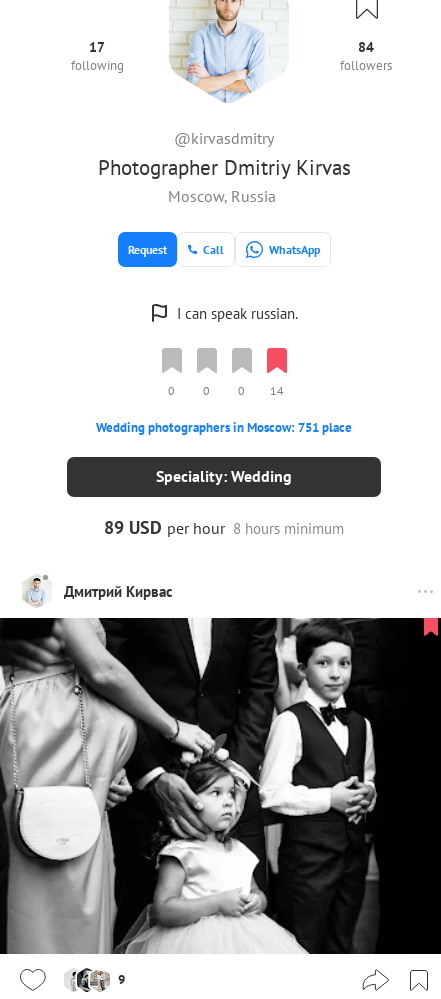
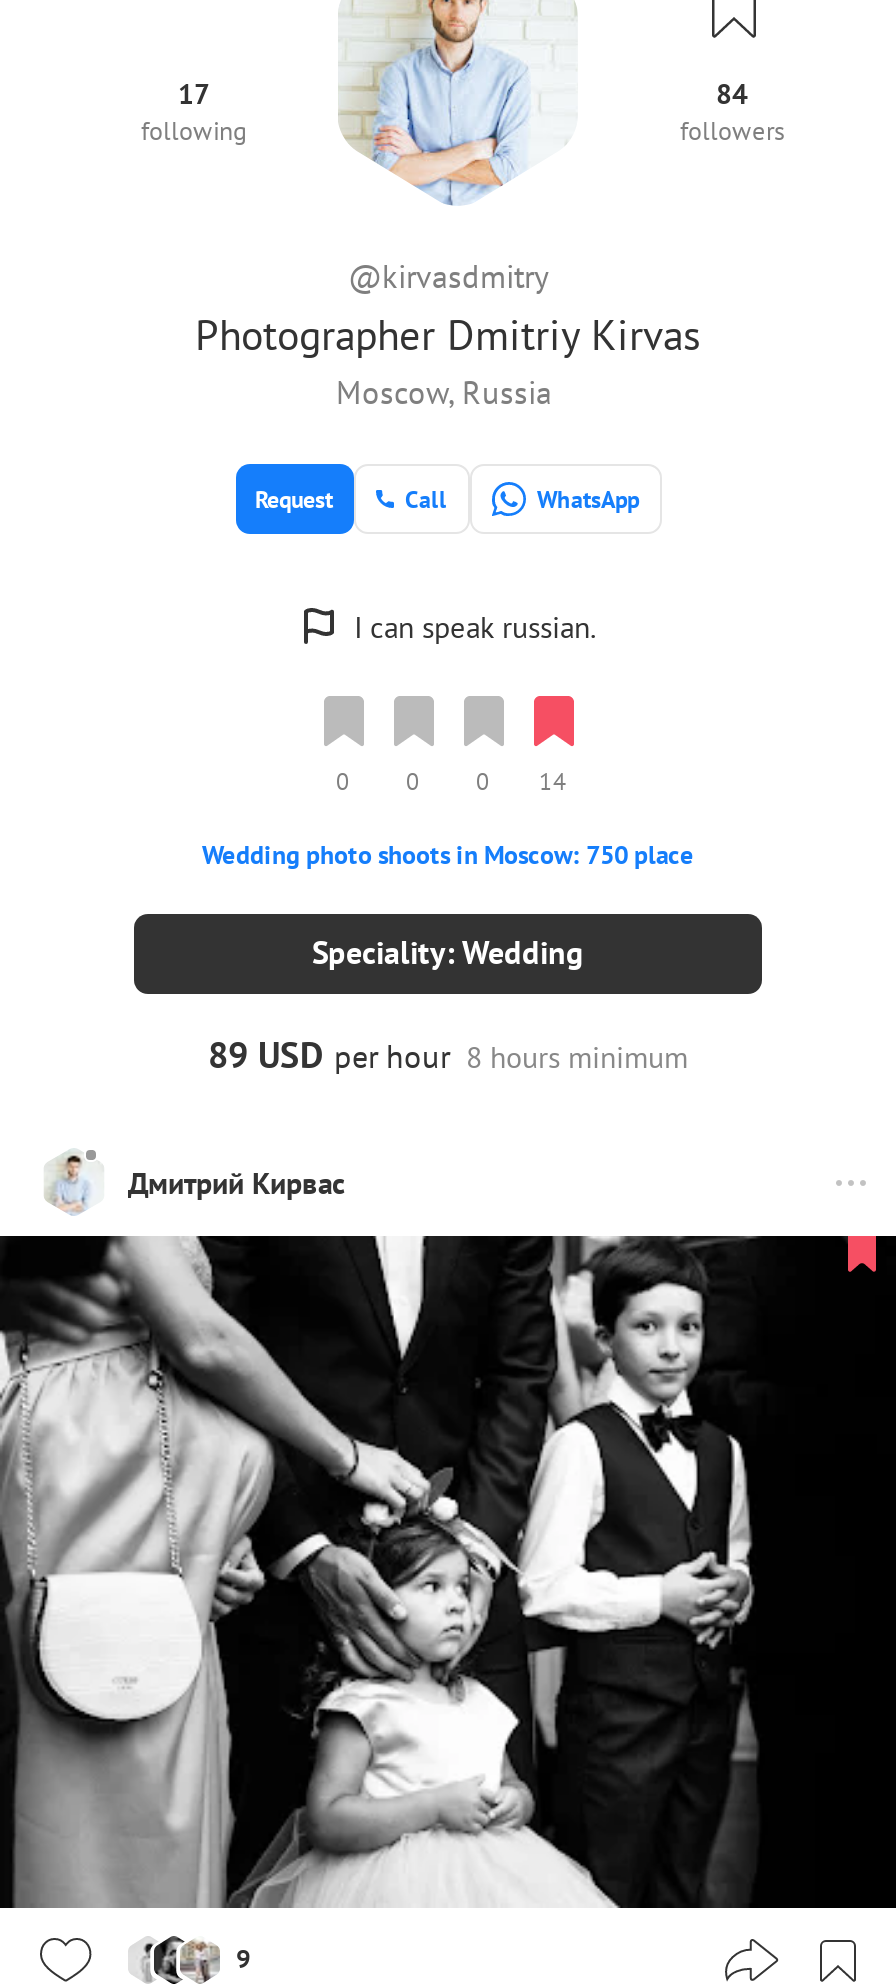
- Wedding photographers in Moscow: 751 place
+ Wedding photo shoots in Moscow: 750 place
